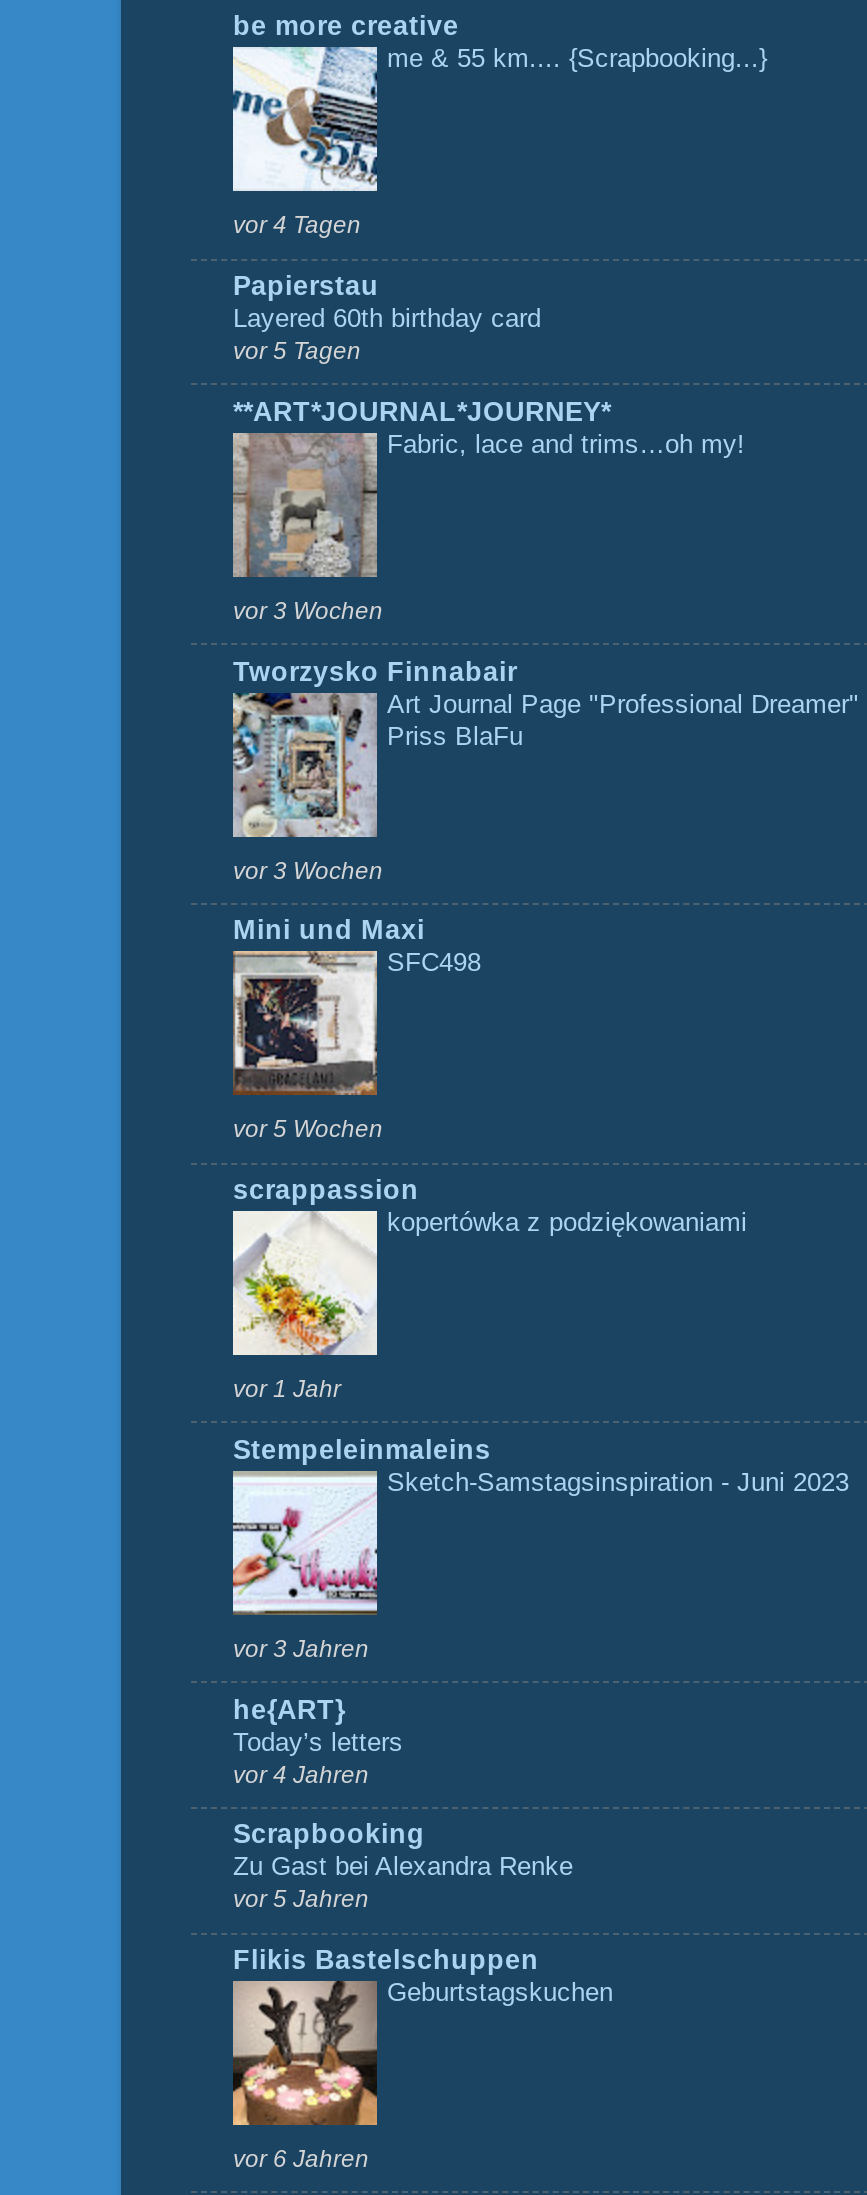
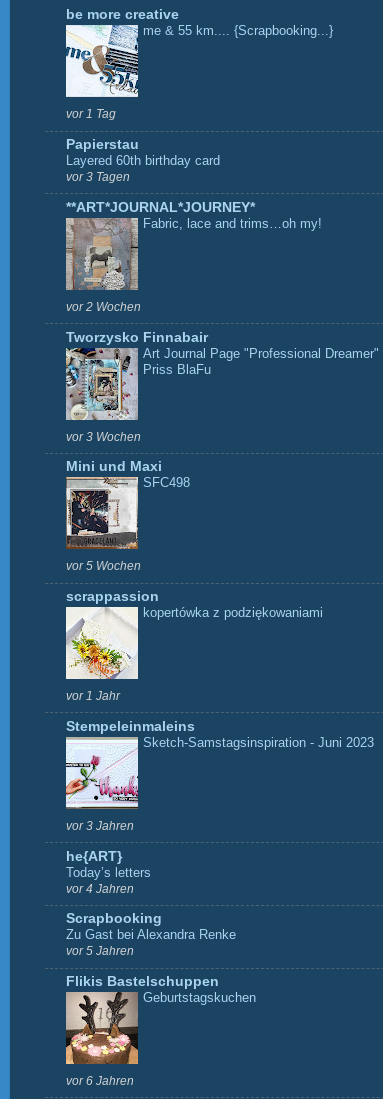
- vor 4 Tagen
+ vor 1 Tag

- vor 5 Tagen
+ vor 3 Tagen

- vor 3 Wochen
+ vor 2 Wochen
